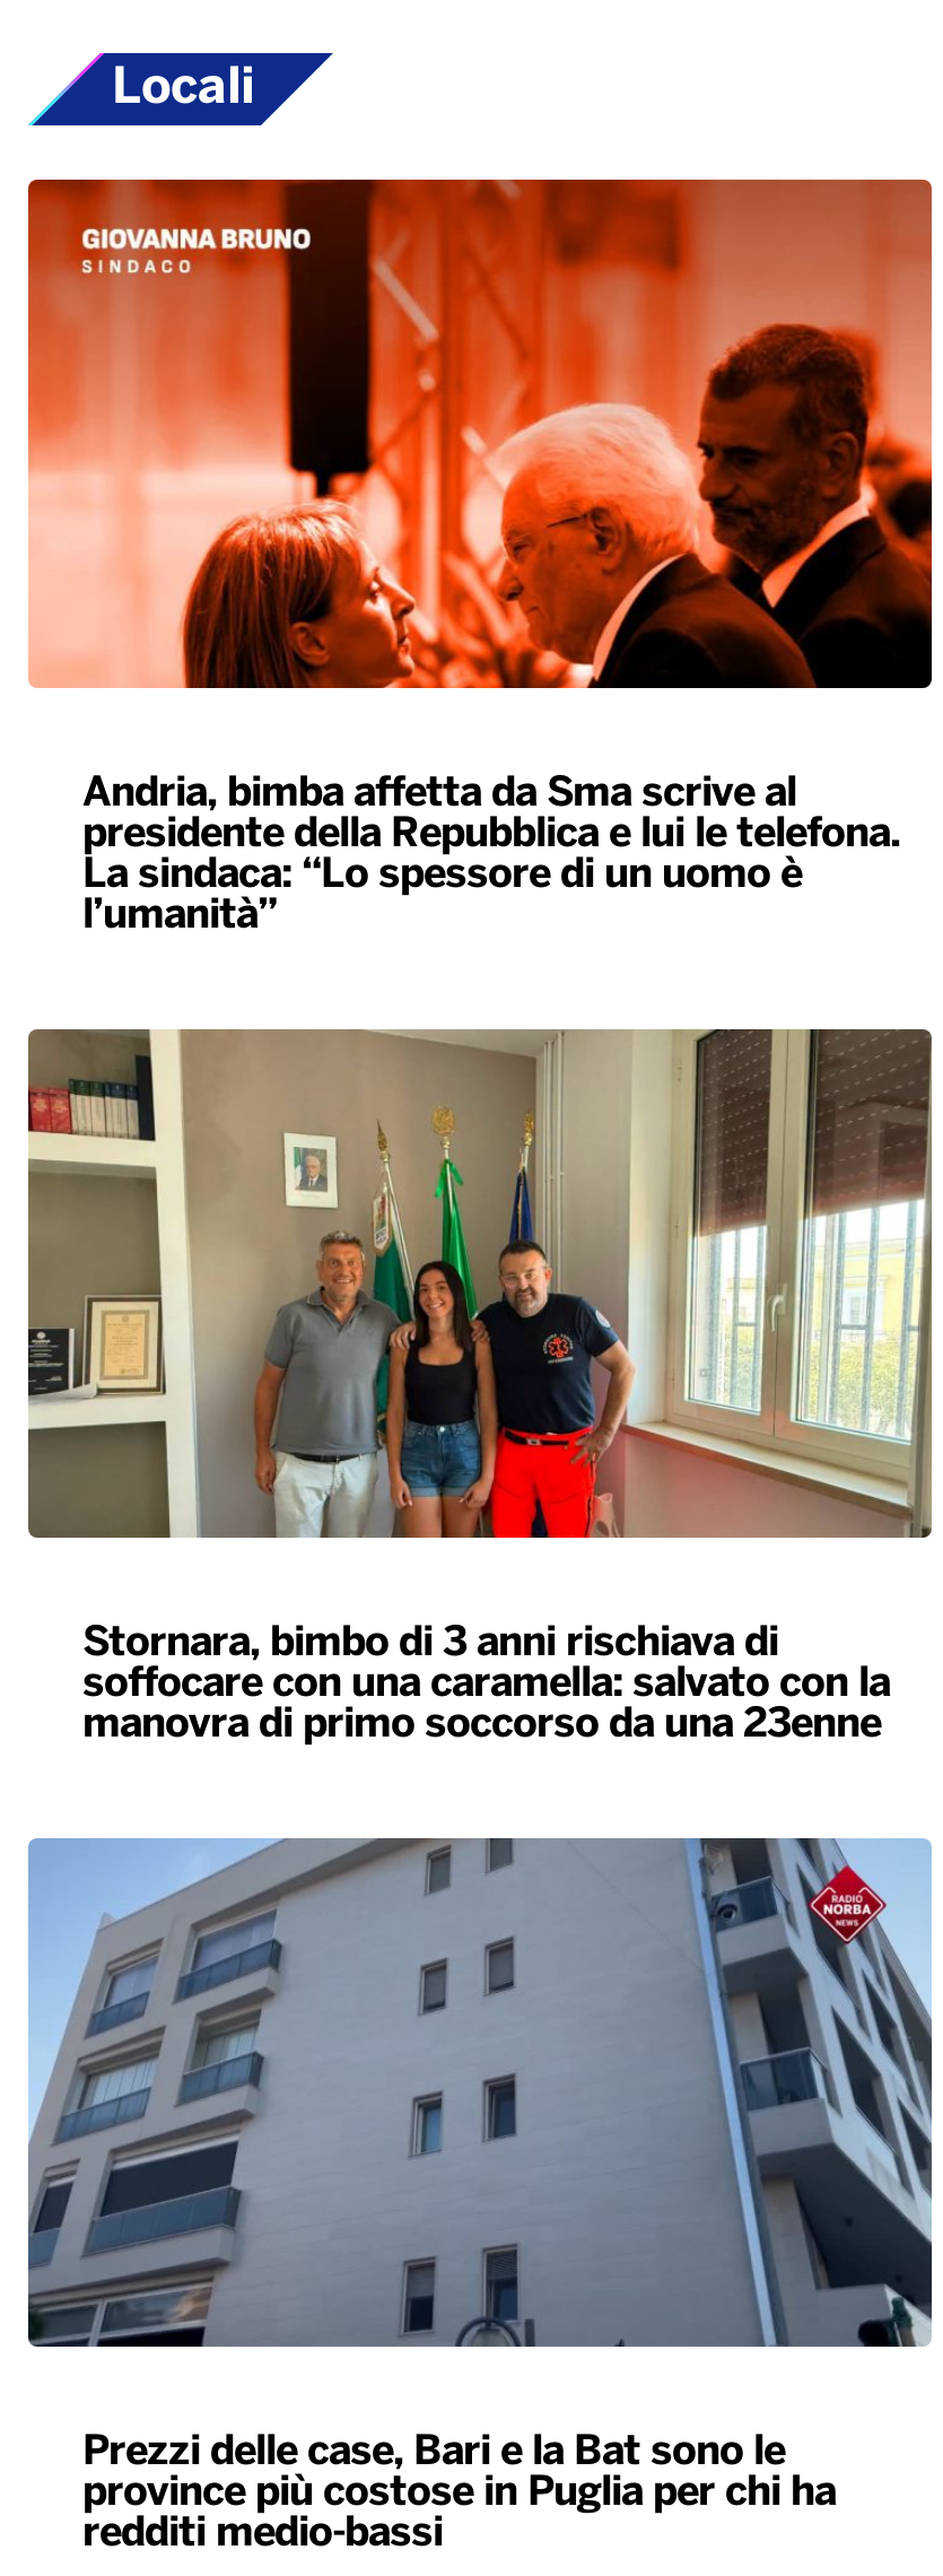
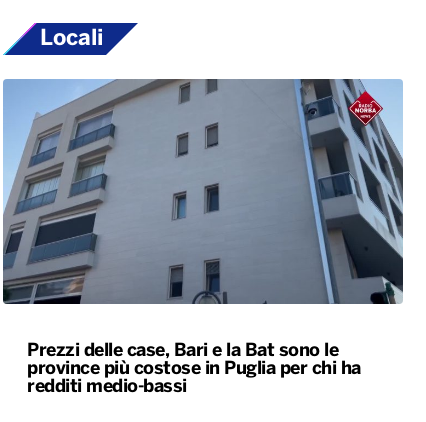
- [image]
- Andria, bimba affetta da Sma scrive al
- presidente della Repubblica e lui le telefona.
- La sindaca: “Lo spessore di un uomo è
- l’umanità”

- [image]
- Stornara, bimbo di 3 anni rischiava di
- soffocare con una caramella: salvato con la
- manovra di primo soccorso da una 23enne
